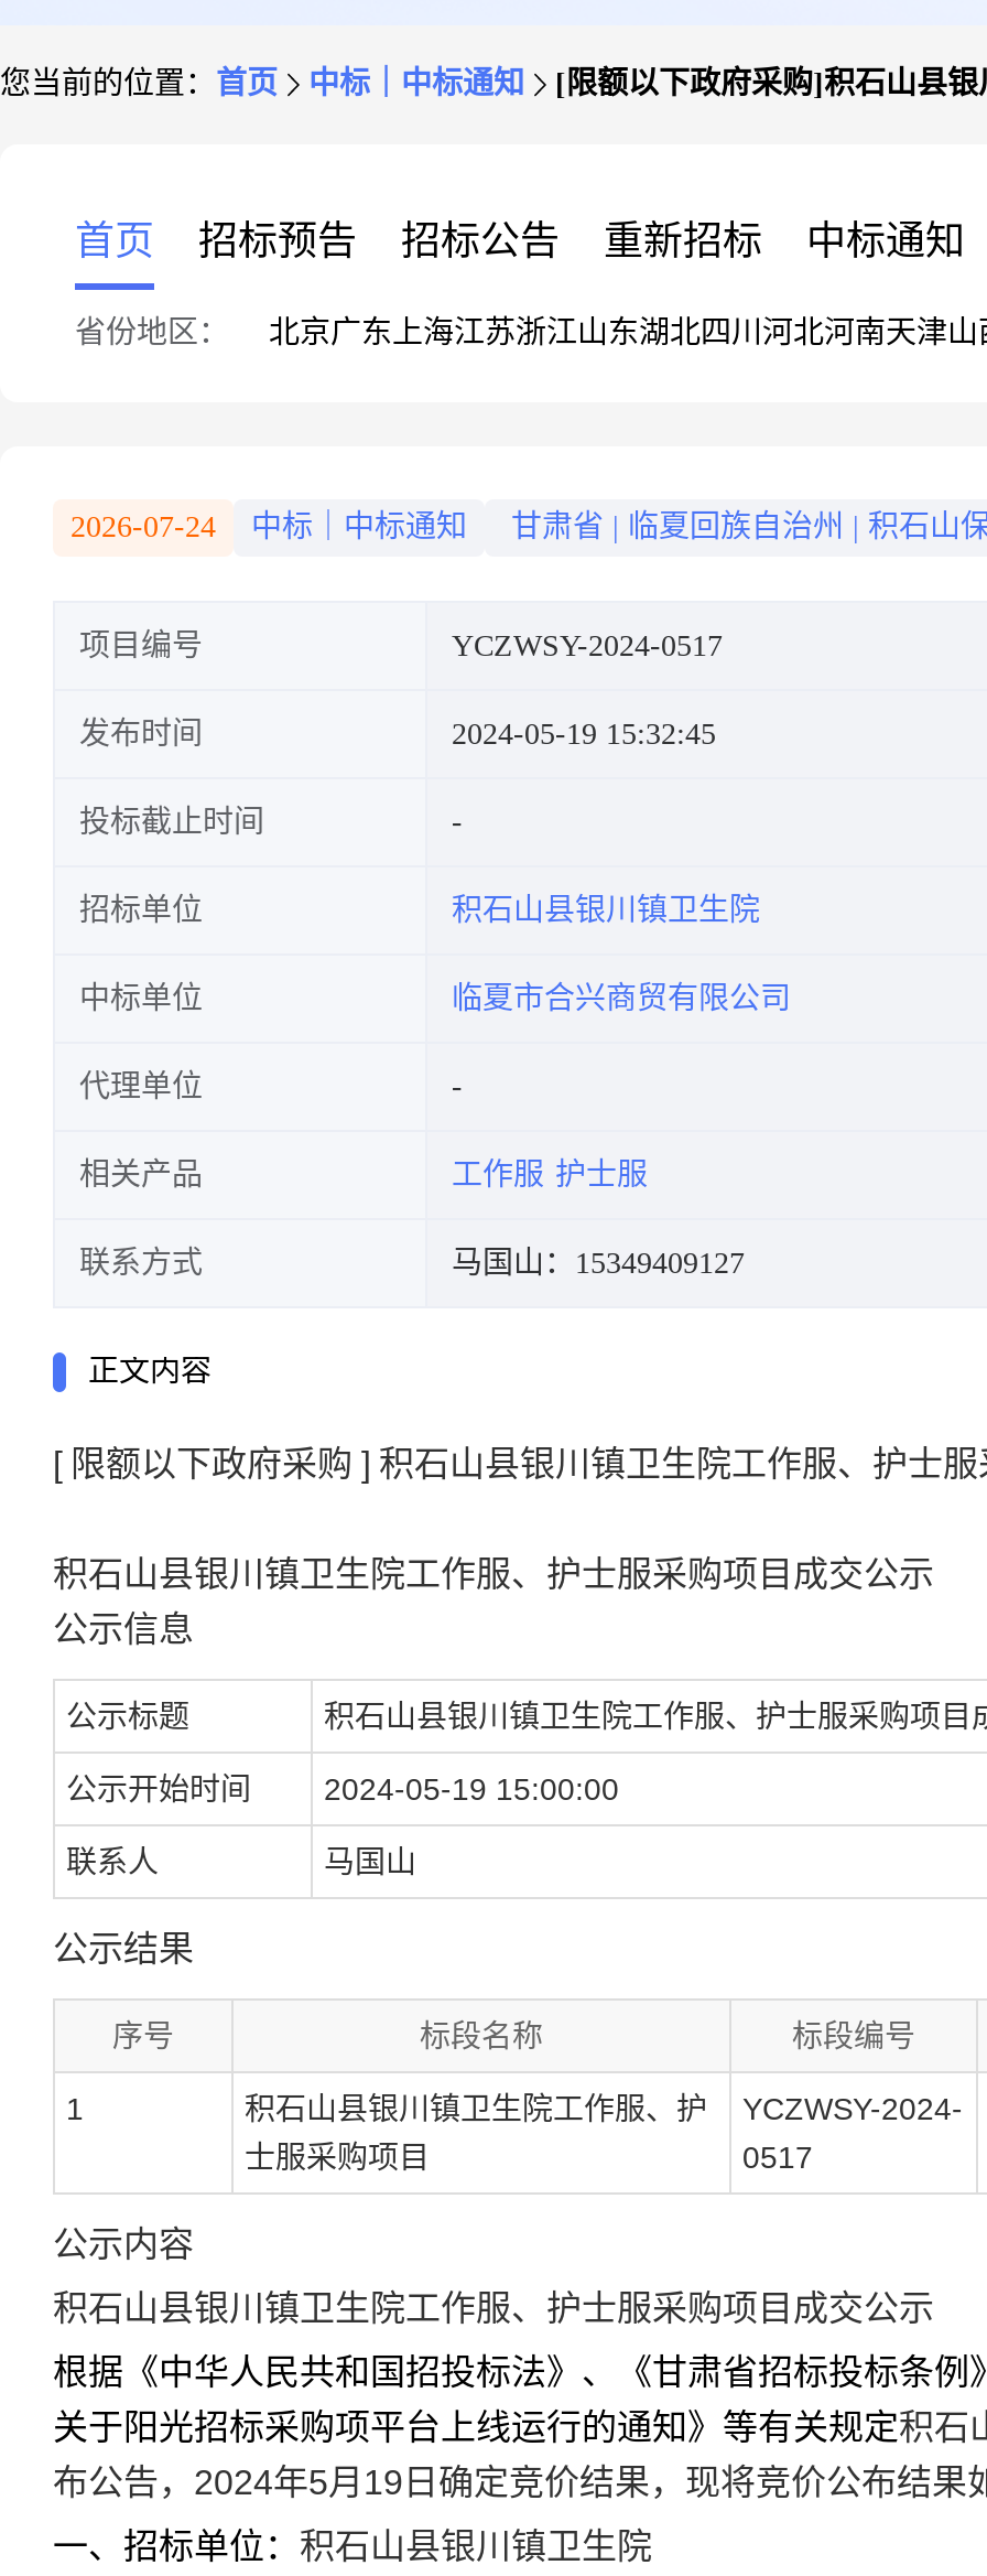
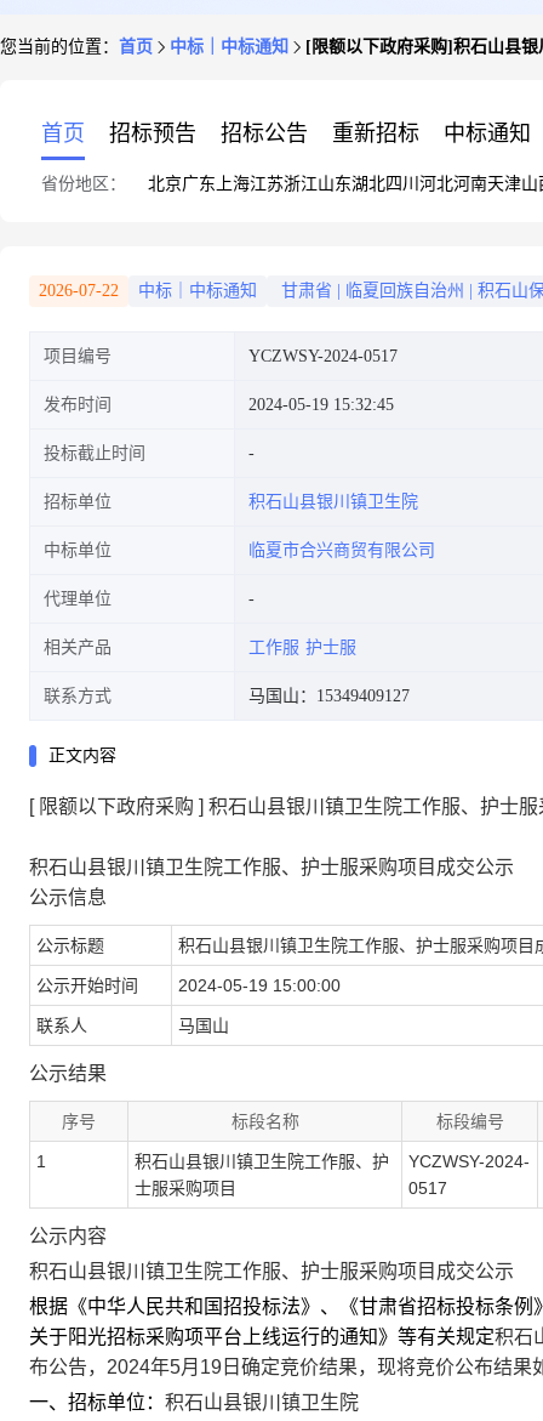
- 2026-07-24
+ 2026-07-22
